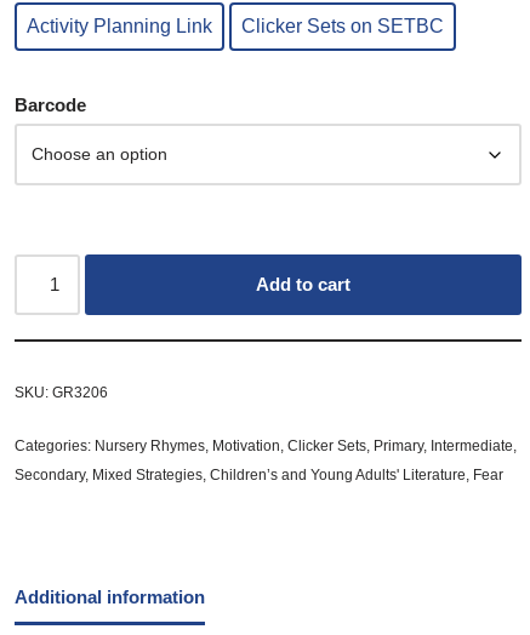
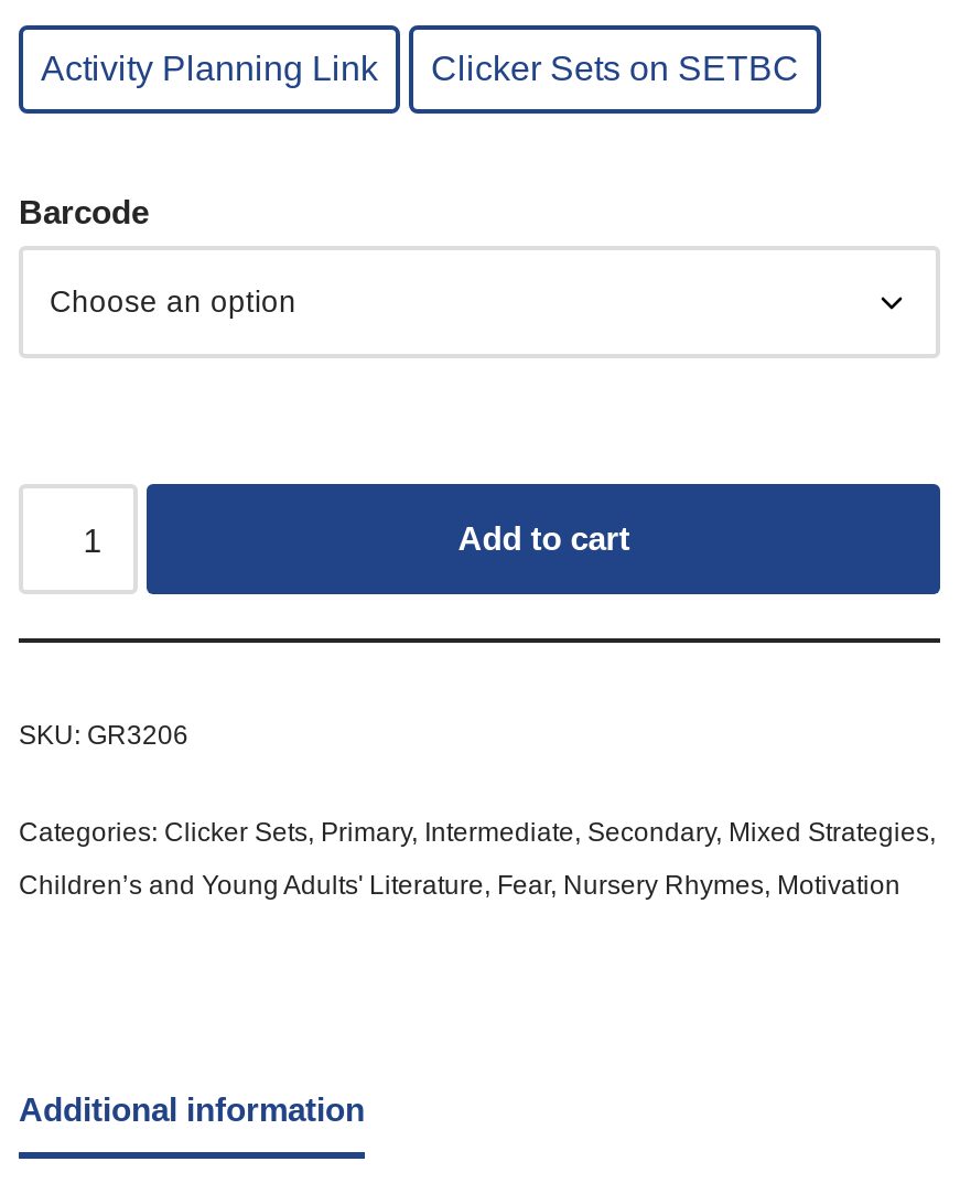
- Categories: Nursery Rhymes, Motivation, Clicker Sets, Primary, Intermediate,
+ Categories: Clicker Sets, Primary, Intermediate, Secondary, Mixed Strategies,

- Secondary, Mixed Strategies, Children’s and Young Adults' Literature, Fear
+ Children’s and Young Adults' Literature, Fear, Nursery Rhymes, Motivation
